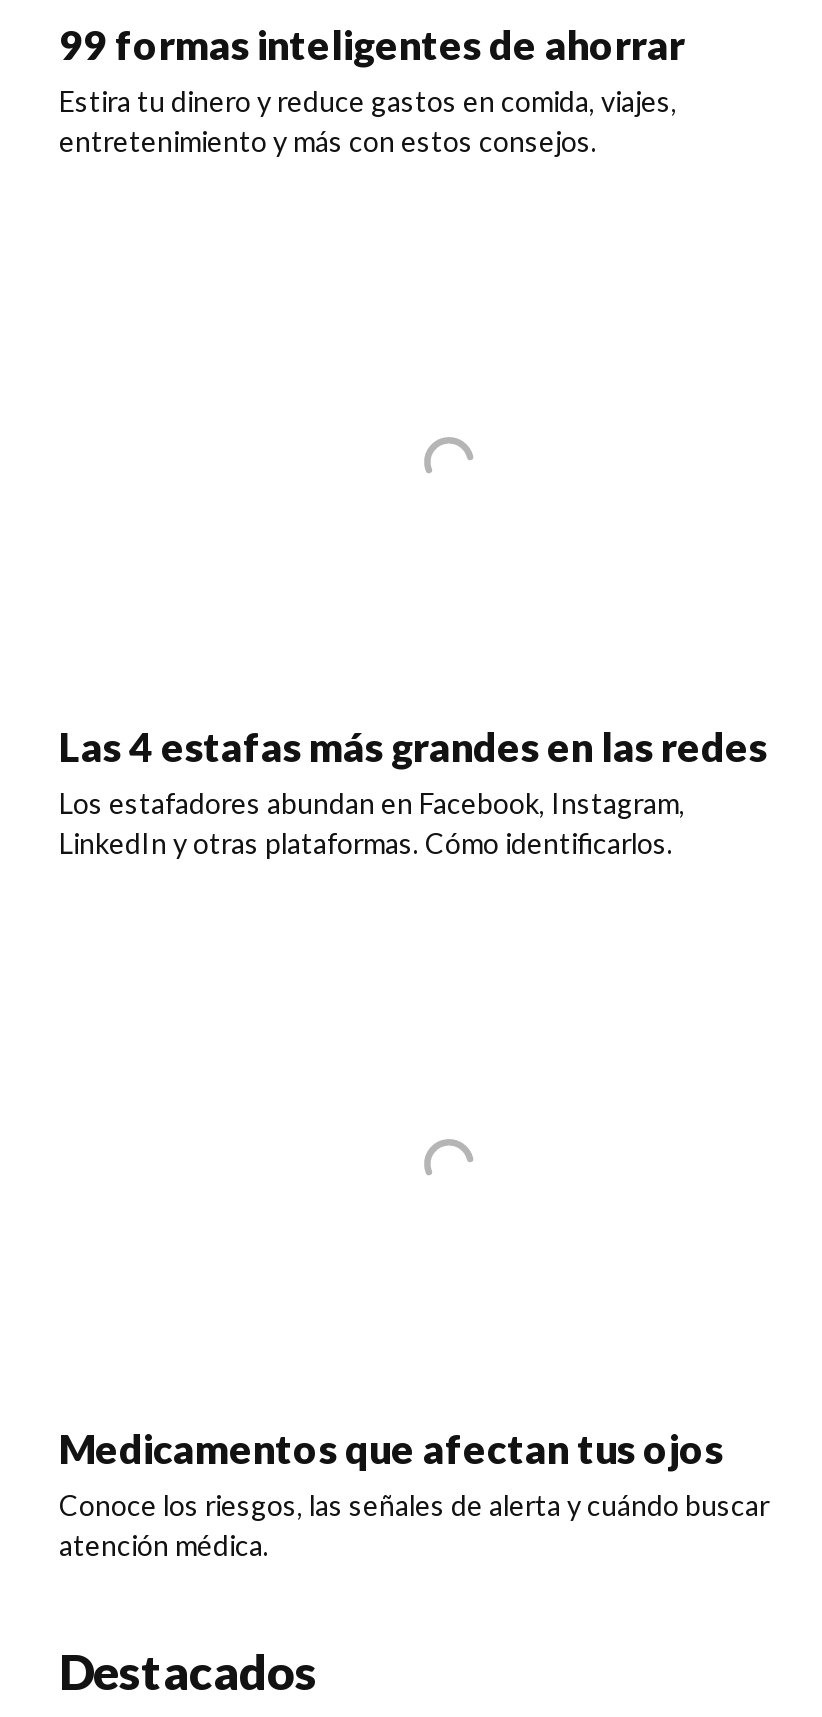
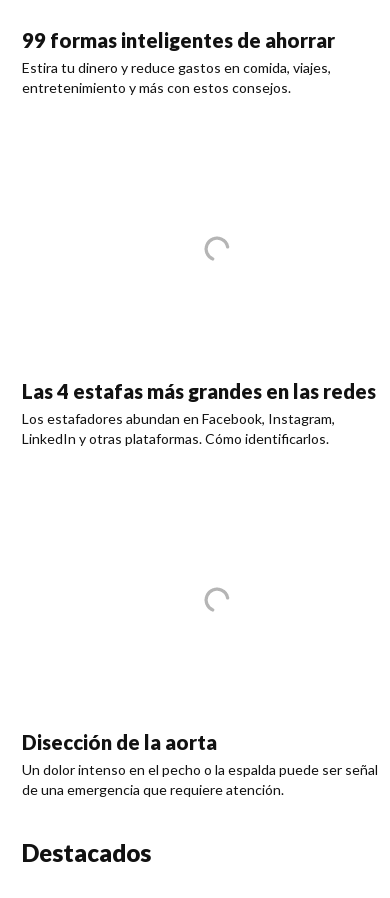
- Medicamentos que afectan tus ojos
- Conoce los riesgos, las señales de alerta y cuándo buscar
- atención médica.
+ Disección de la aorta
+ Un dolor intenso en el pecho o la espalda puede ser señal
+ de una emergencia que requiere atención.
